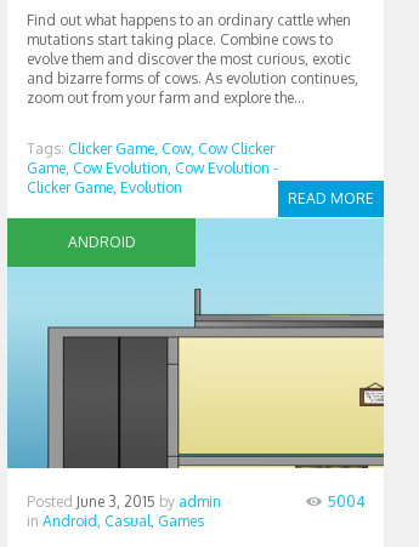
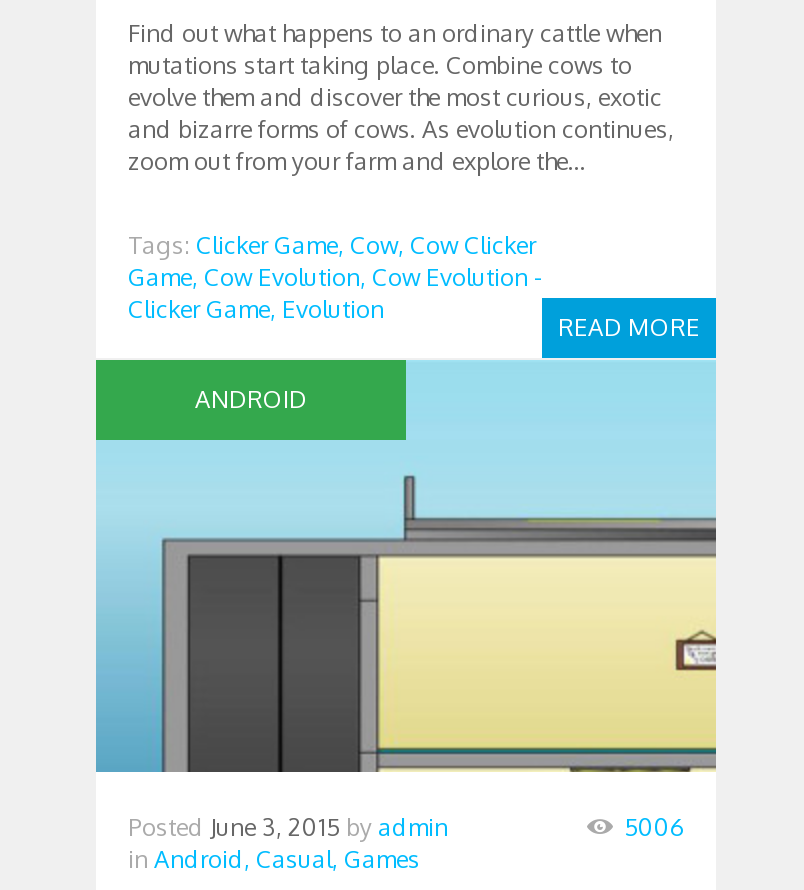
- 5004
+ 5006
